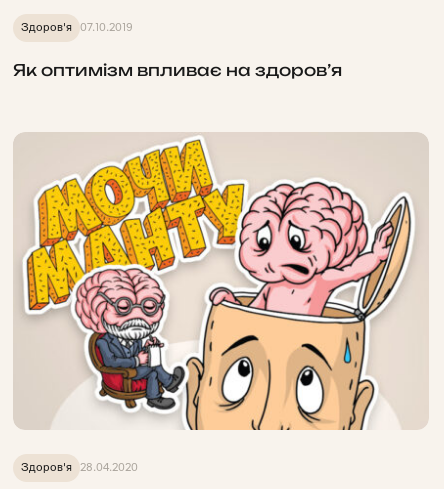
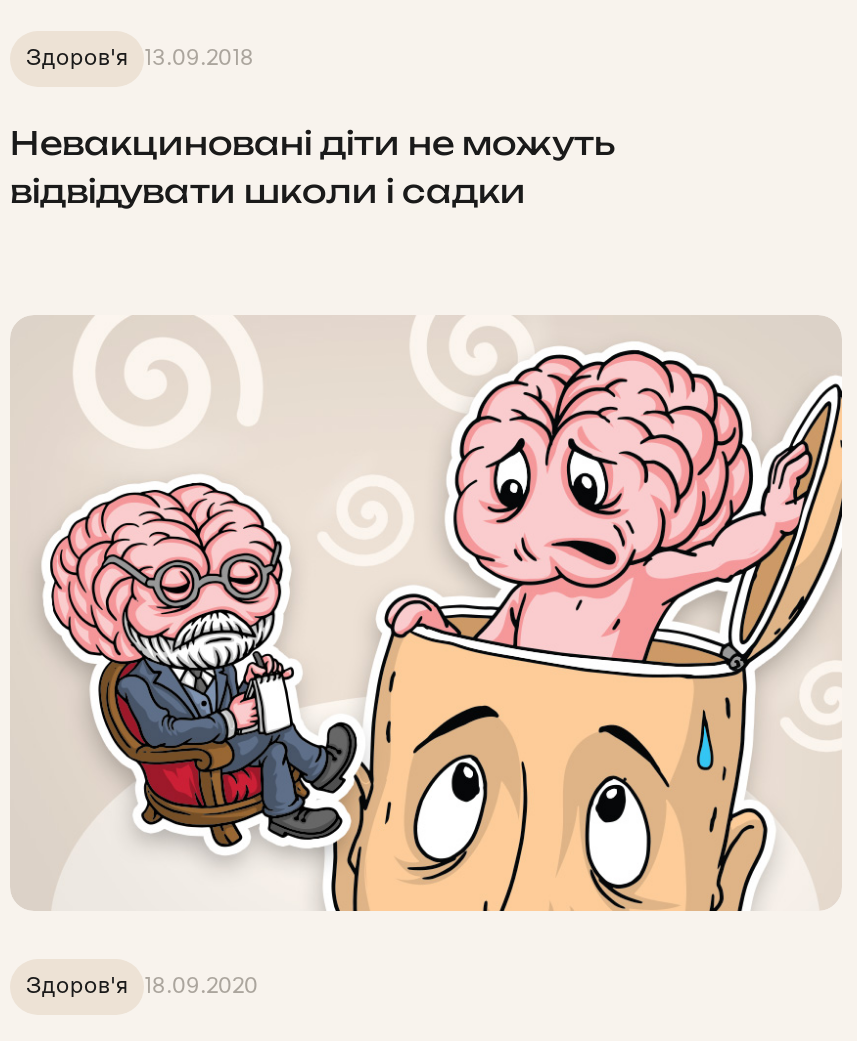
- Здоров'я 07.10.2019
+ Здоров'я 13.09.2018

- Як оптимізм впливає на здоров’я
+ Невакциновані діти не можуть
+ відвідувати школи і садки

- [image]
- Здоров'я 28.04.2020
+ [image]
+ Здоров'я 18.09.2020
